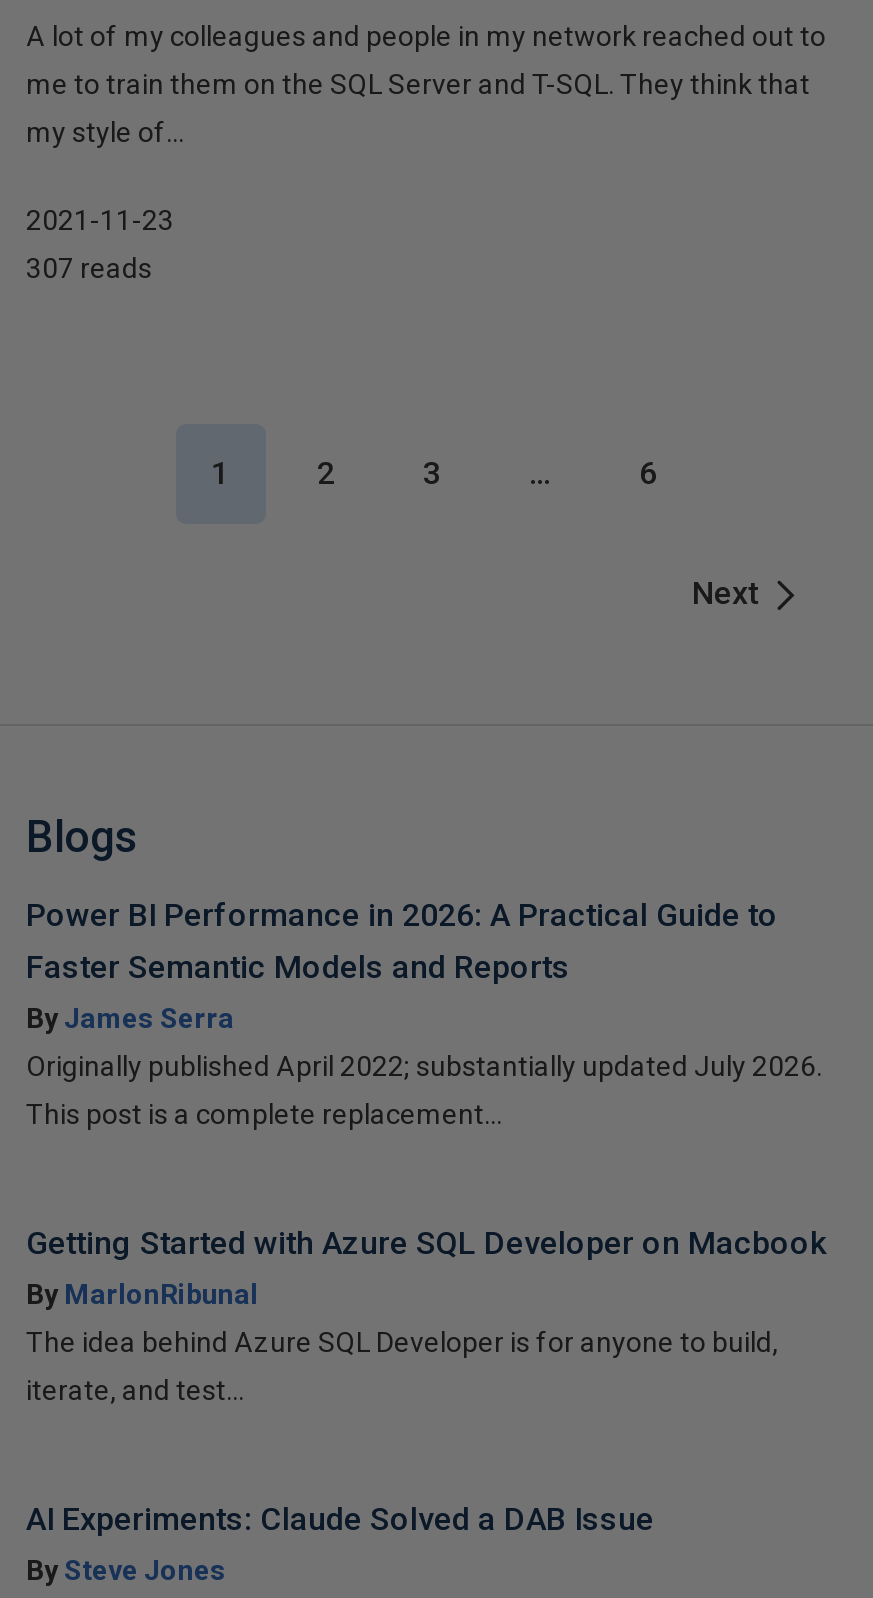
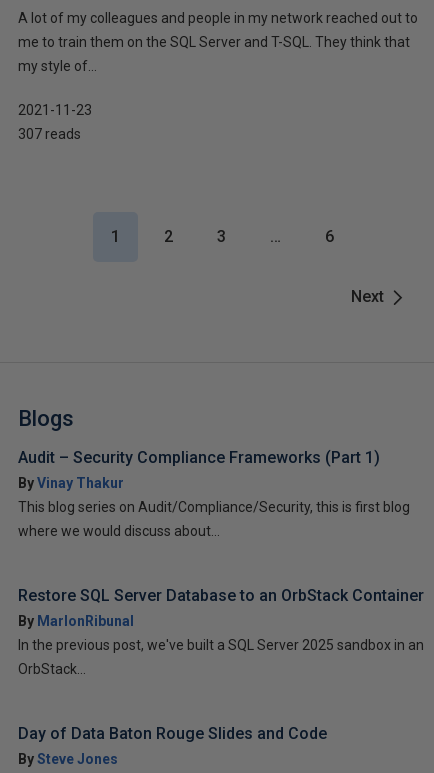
- Power BI Performance in 2026: A Practical Guide to
- Faster Semantic Models and Reports
- By James Serra
+ Audit – Security Compliance Frameworks (Part 1)
+ By Vinay Thakur

- Originally published April 2022; substantially updated July 2026.
+ This blog series on Audit/Compliance/Security, this is first blog

- This post is a complete replacement...
+ where we would discuss about...

- Getting Started with Azure SQL Developer on Macbook
+ Restore SQL Server Database to an OrbStack Container

- The idea behind Azure SQL Developer is for anyone to build,
+ In the previous post, we've built a SQL Server 2025 sandbox in an

- iterate, and test...
+ OrbStack...

- AI Experiments: Claude Solved a DAB Issue
+ Day of Data Baton Rouge Slides and Code
